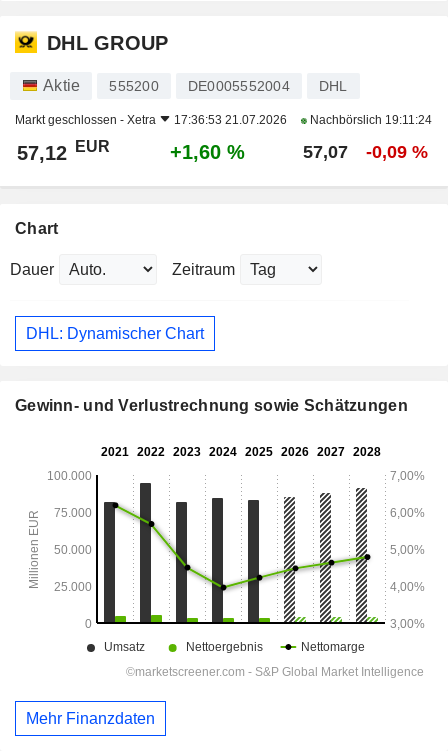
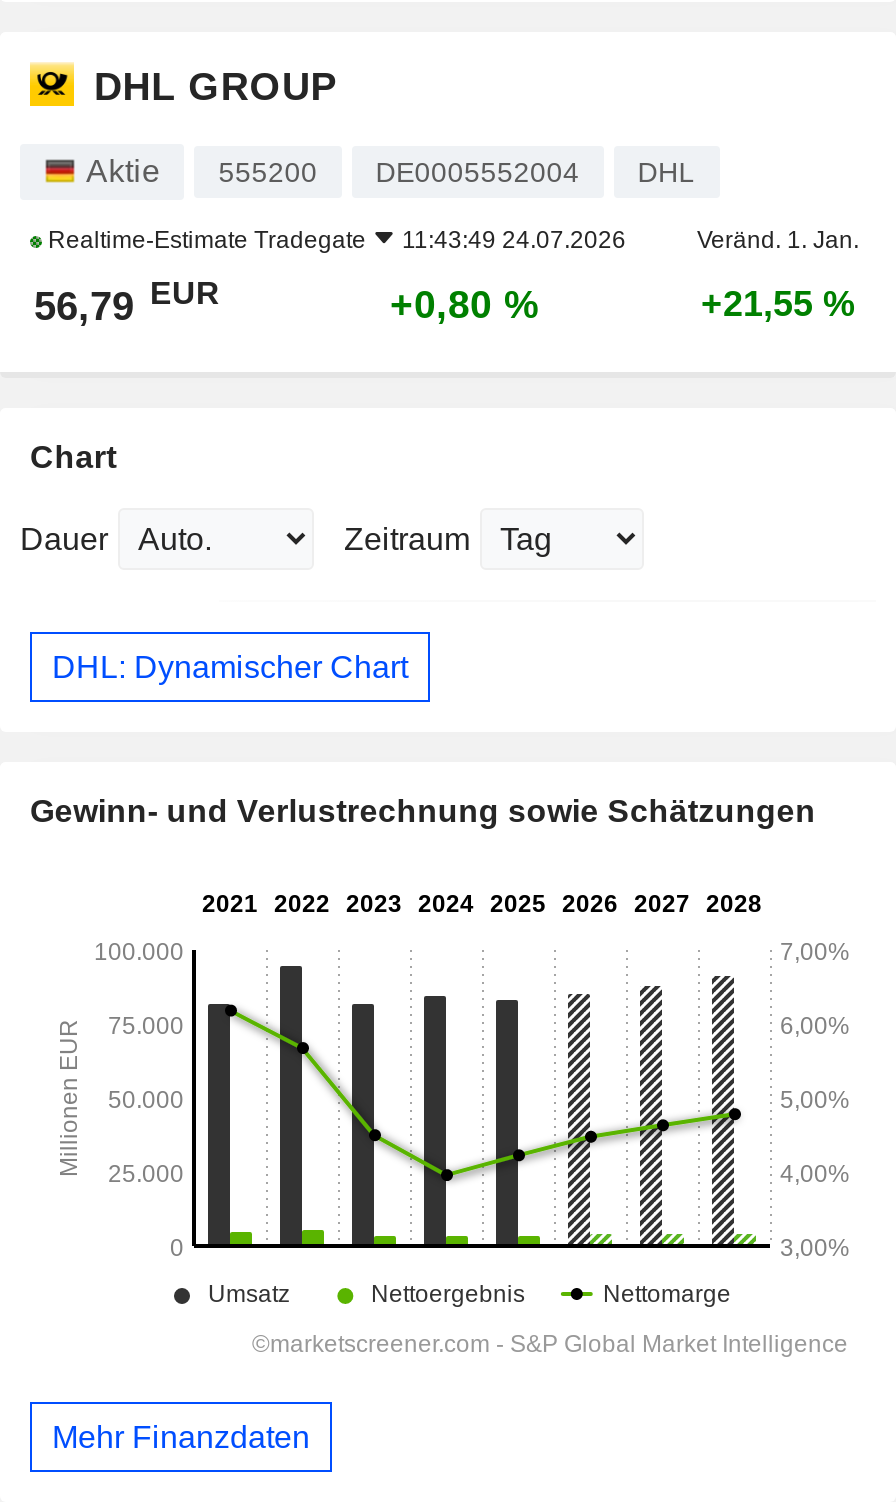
- Markt geschlossen - Xetra
- 17:36:53 21.07.2026
- Nachbörslich 19:11:24
+ Realtime-Estimate Tradegate
+ 11:43:49 24.07.2026
+ Veränd. 1. Jan.

- 57,12 EUR
- +1,60 %
- 57,07
- -0,09 %
+ 56,79 EUR
+ +0,80 %
+ +21,55 %
